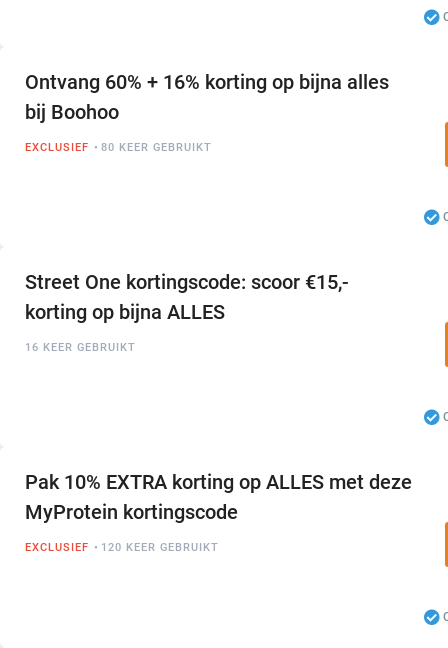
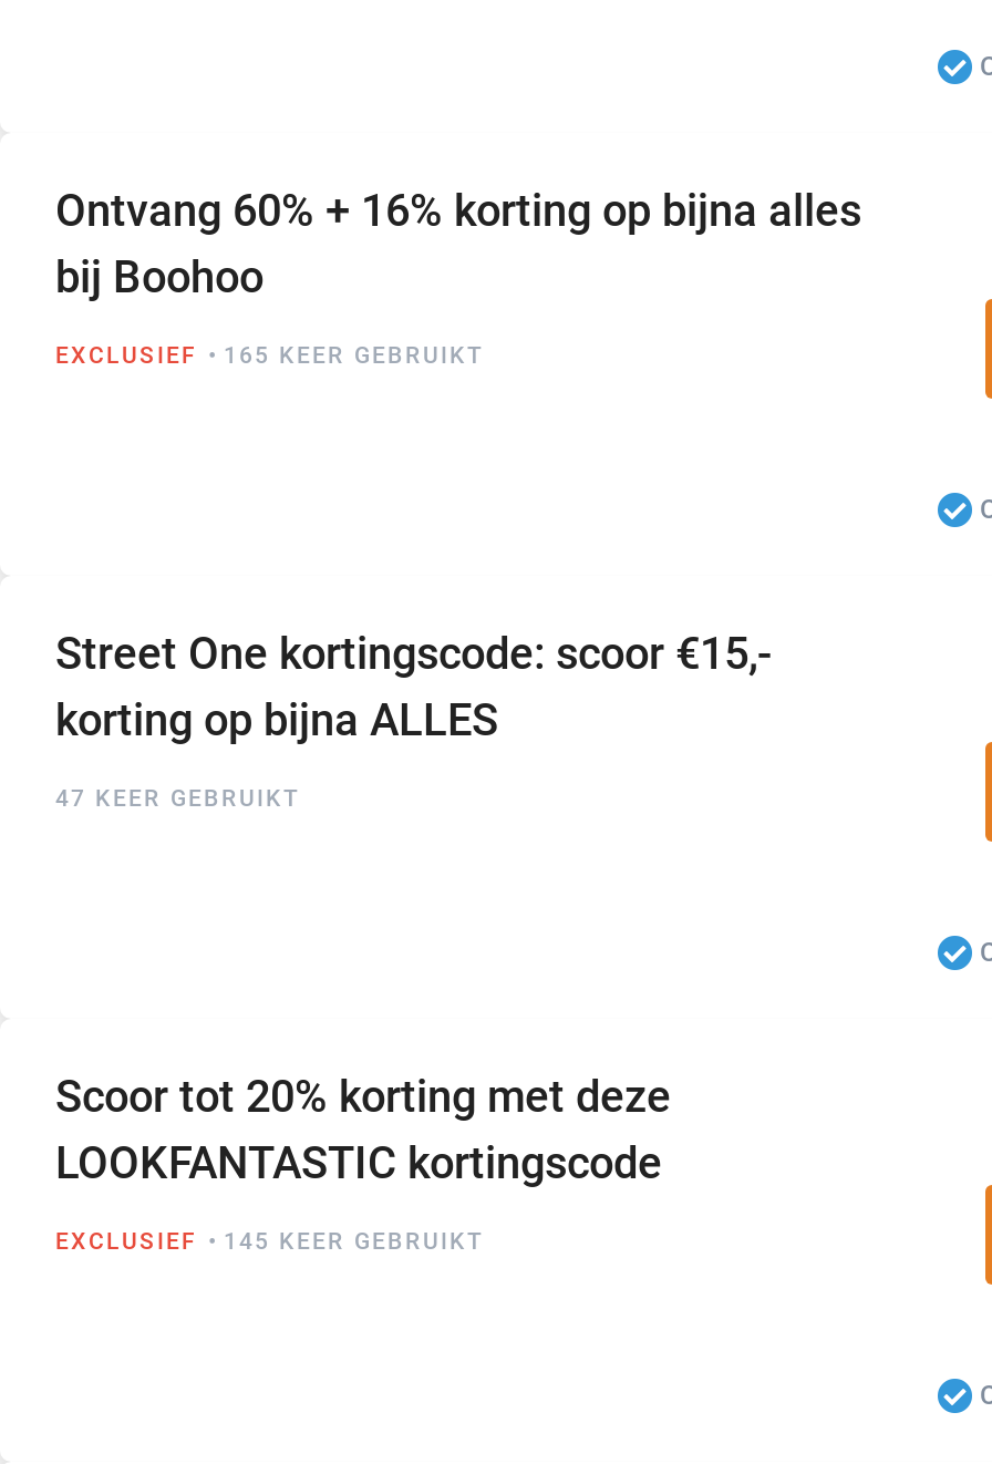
- 80 KEER GEBRUIKT
+ 165 KEER GEBRUIKT

- 16 KEER GEBRUIKT
+ 47 KEER GEBRUIKT

- Pak 10% EXTRA korting op ALLES met deze
- MyProtein kortingscode
+ Scoor tot 20% korting met deze
+ LOOKFANTASTIC kortingscode

- 120 KEER GEBRUIKT
+ 145 KEER GEBRUIKT
